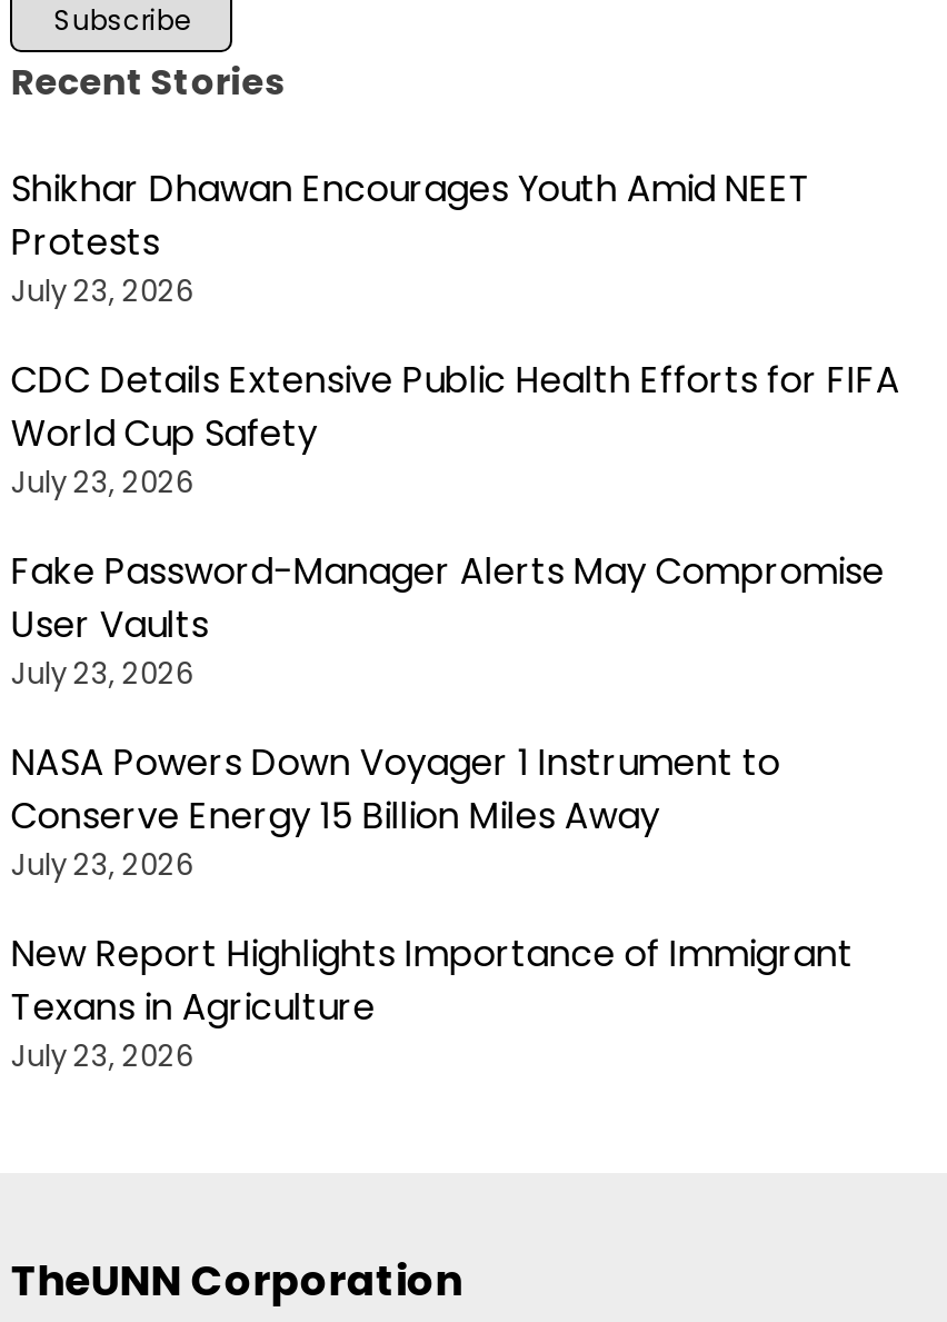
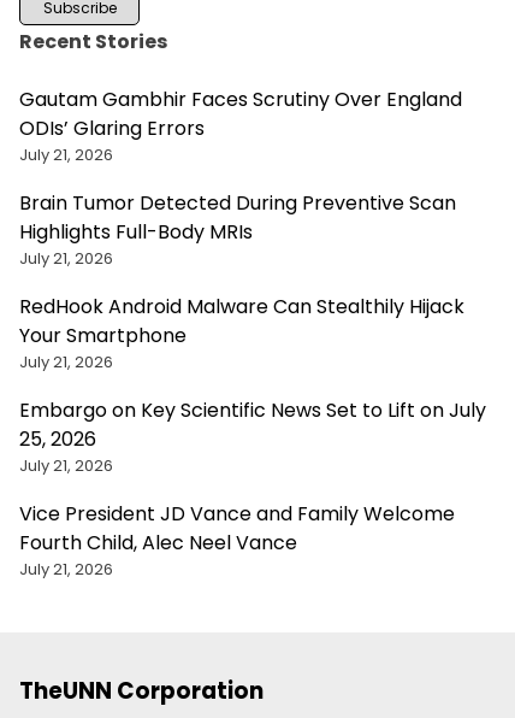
- Shikhar Dhawan Encourages Youth Amid NEET
- Protests
- July 23, 2026
+ Gautam Gambhir Faces Scrutiny Over England
+ ODIs’ Glaring Errors
+ July 21, 2026

- CDC Details Extensive Public Health Efforts for FIFA
- World Cup Safety
- July 23, 2026
+ Brain Tumor Detected During Preventive Scan
+ Highlights Full-Body MRIs
+ July 21, 2026

- Fake Password-Manager Alerts May Compromise
- User Vaults
- July 23, 2026
+ RedHook Android Malware Can Stealthily Hijack
+ Your Smartphone
+ July 21, 2026

- NASA Powers Down Voyager 1 Instrument to
- Conserve Energy 15 Billion Miles Away
- July 23, 2026
+ Embargo on Key Scientific News Set to Lift on July
+ 25, 2026
+ July 21, 2026

- New Report Highlights Importance of Immigrant
- Texans in Agriculture
- July 23, 2026
+ Vice President JD Vance and Family Welcome
+ Fourth Child, Alec Neel Vance
+ July 21, 2026
